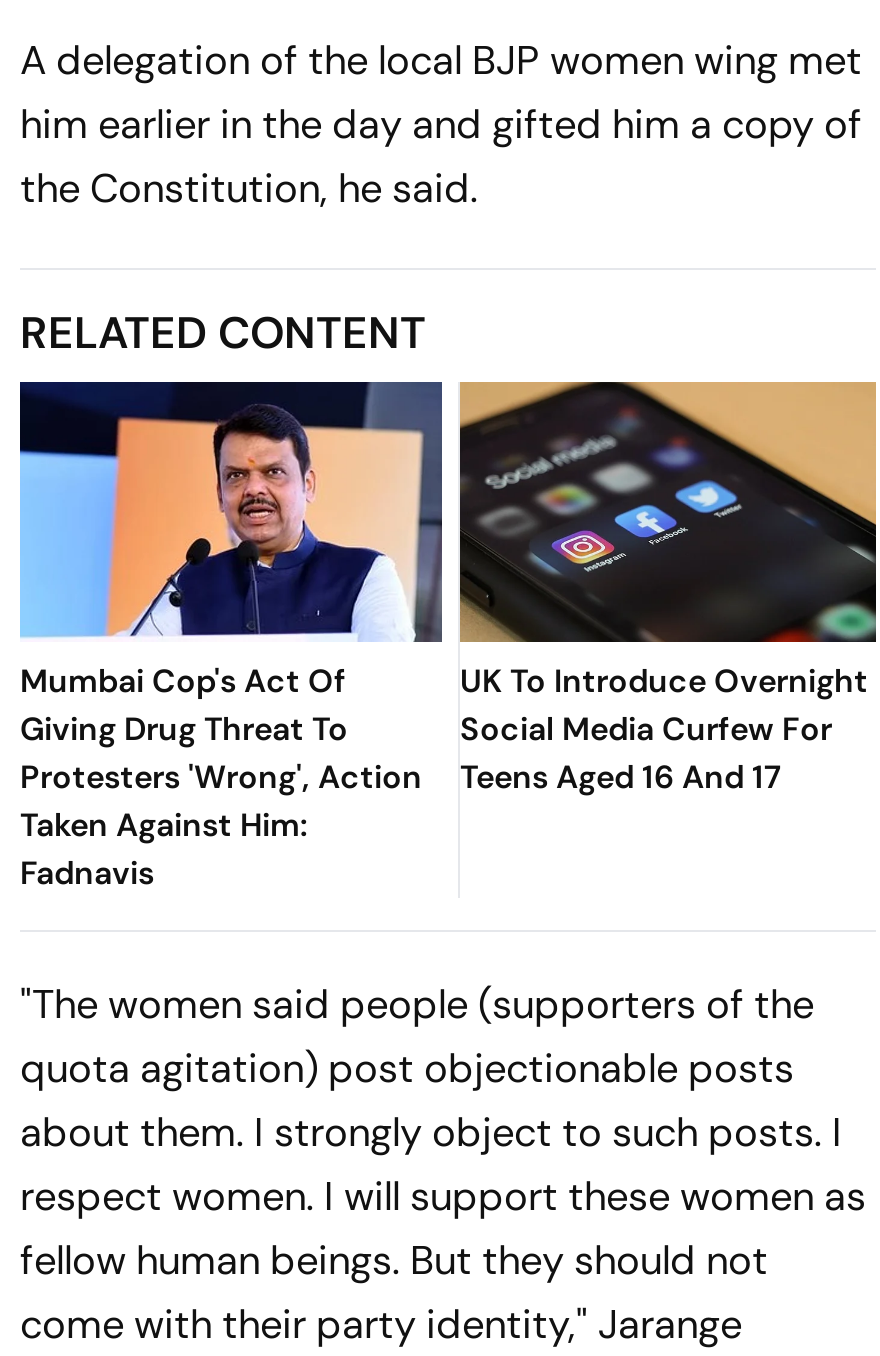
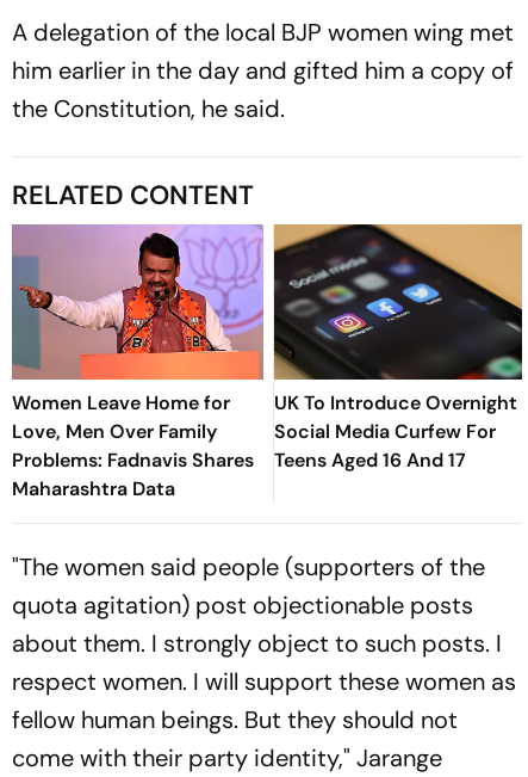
- [image]
- Mumbai Cop's Act Of
- Giving Drug Threat To
- Protesters 'Wrong', Action
- Taken Against Him:
- Fadnavis
+ [image]
+ Women Leave Home for
+ Love, Men Over Family
+ Problems: Fadnavis Shares
+ Maharashtra Data
